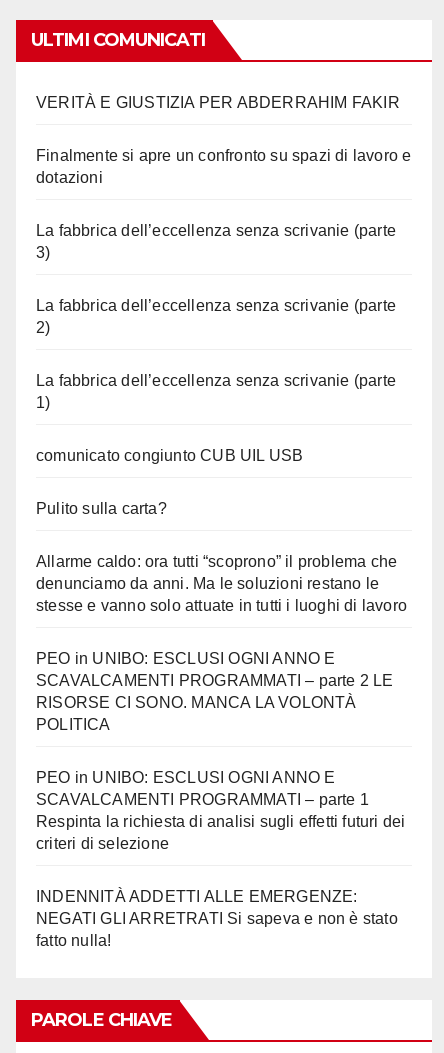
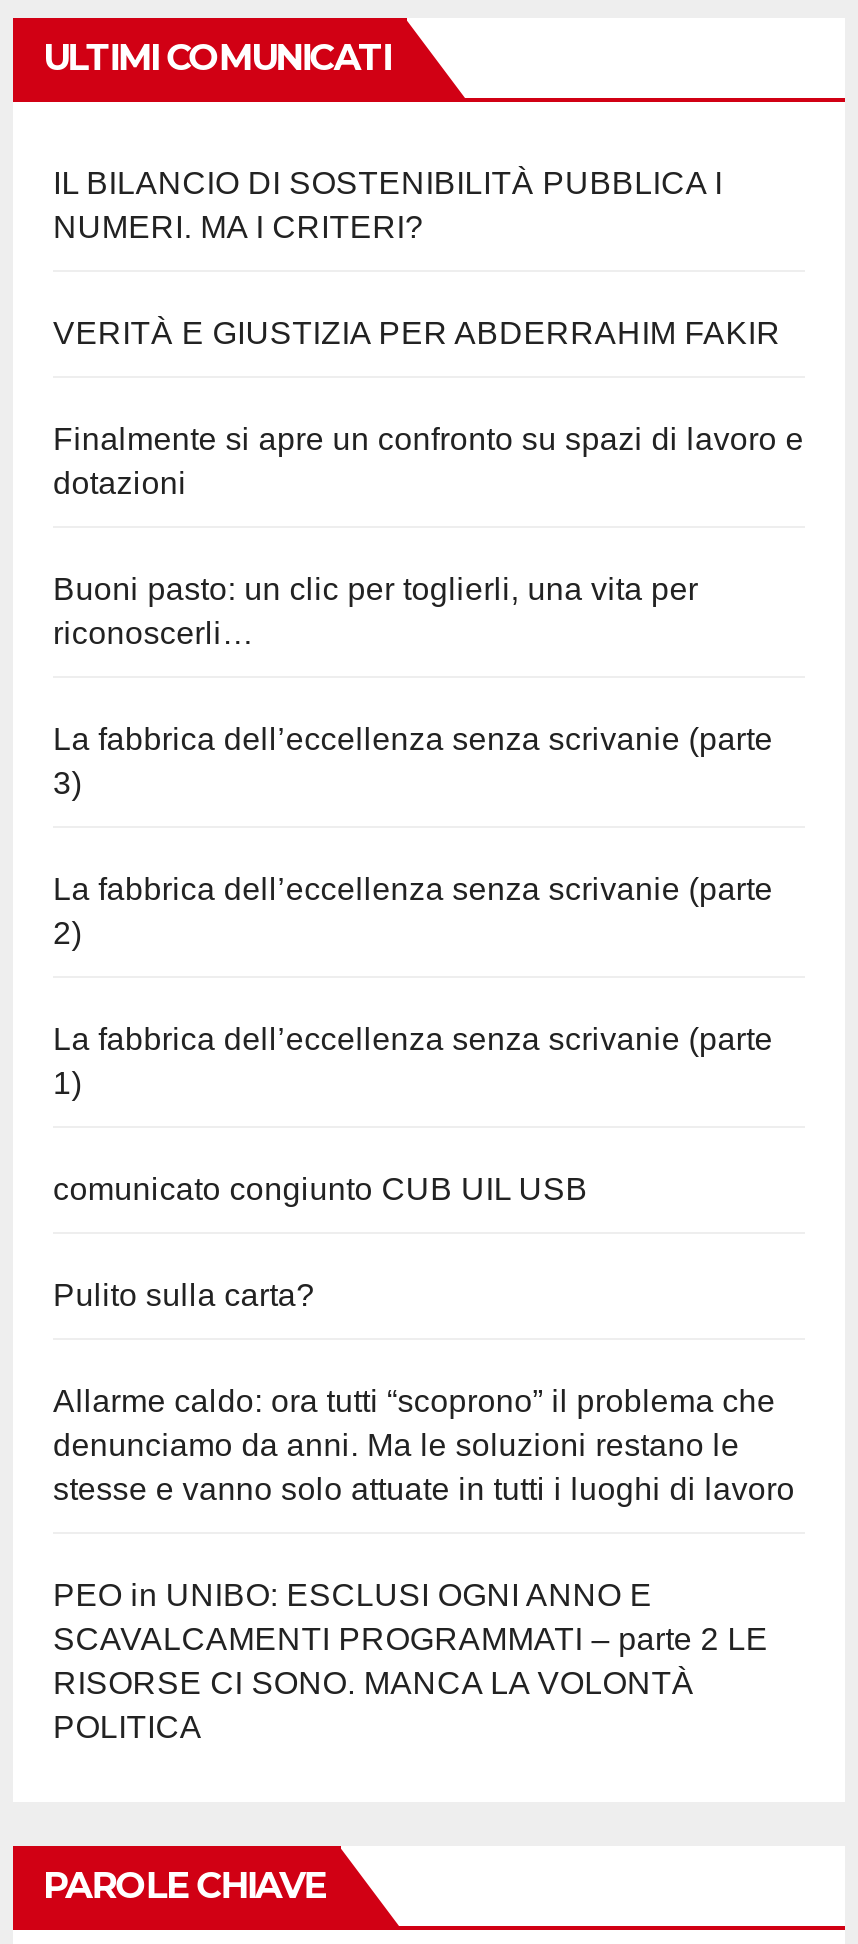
+ IL BILANCIO DI SOSTENIBILITÀ PUBBLICA I
+ NUMERI. MA I CRITERI?

moved down: VERITÀ E GIUSTIZIA PER ABDERRAHIM FAKIR | Finalmente si apre un confronto su spazi di lavoro e | dotazioni

+ Buoni pasto: un clic per toglierli, una vita per
+ riconoscerli…

moved down: La fabbrica dell’eccellenza senza scrivanie (parte | 3) | La fabbrica dell’eccellenza senza scrivanie (parte | ... | RISORSE CI SONO. MANCA LA VOLONTÀ | POLITICA

- PEO in UNIBO: ESCLUSI OGNI ANNO E
- SCAVALCAMENTI PROGRAMMATI – parte 1
- Respinta la richiesta di analisi sugli effetti futuri dei
- criteri di selezione
- INDENNITÀ ADDETTI ALLE EMERGENZE:
- NEGATI GLI ARRETRATI Si sapeva e non è stato
- fatto nulla!
